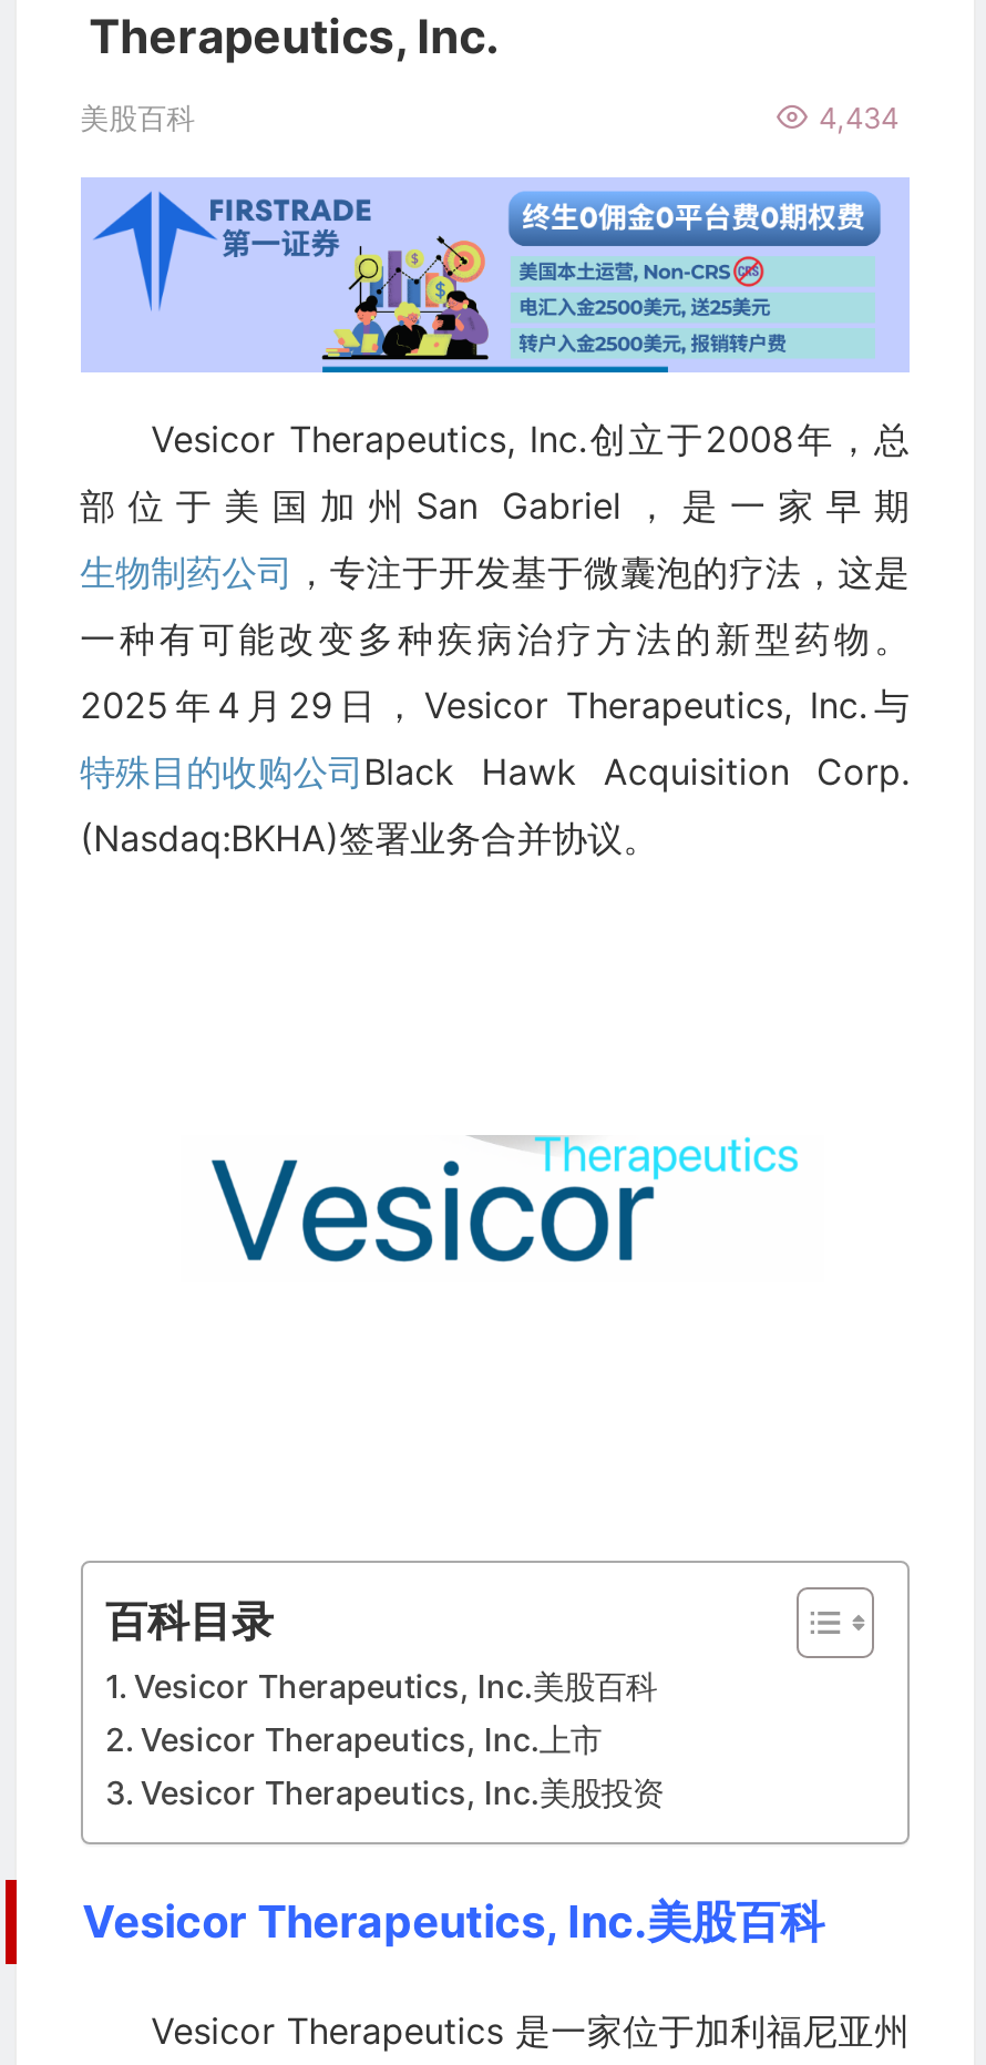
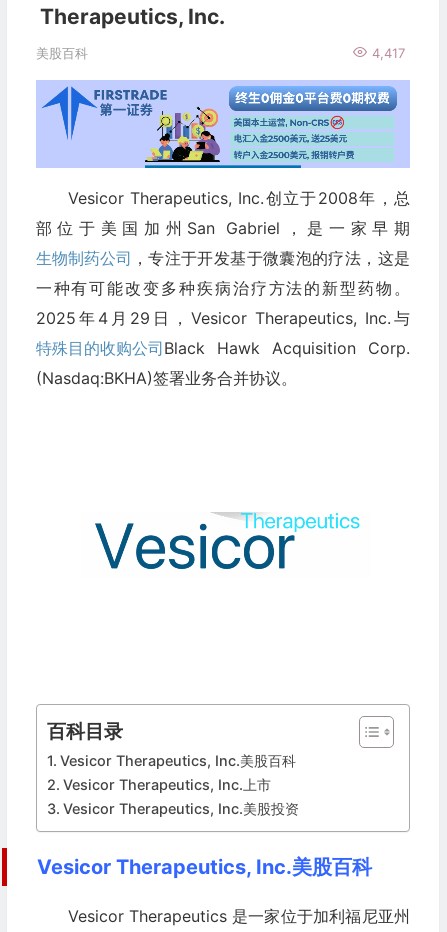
- 4,434
+ 4,417
